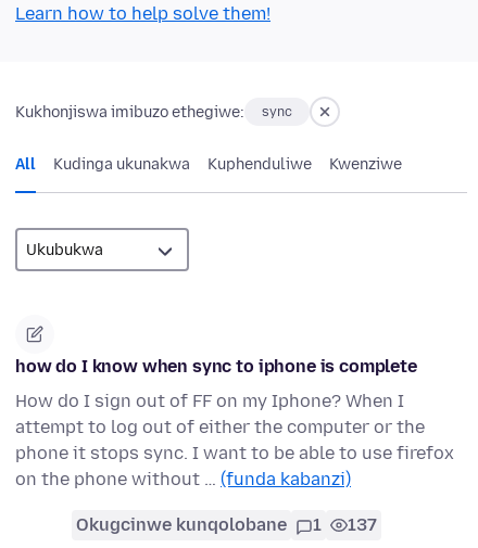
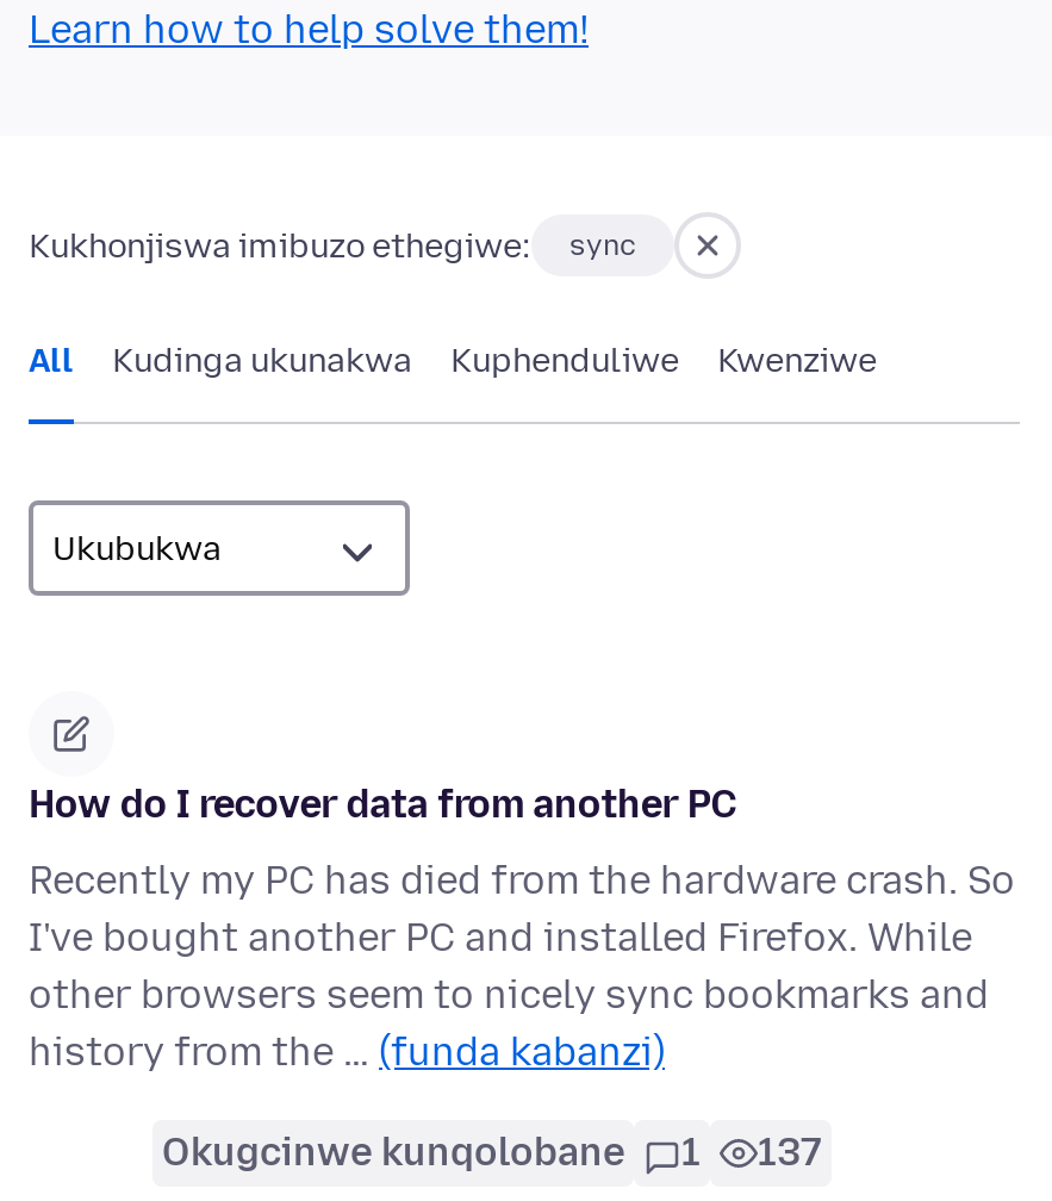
- how do I know when sync to iphone is complete
+ How do I recover data from another PC

- How do I sign out of FF on my Iphone? When I
- attempt to log out of either the computer or the
- phone it stops sync. I want to be able to use firefox
- on the phone without … (funda kabanzi)
+ Recently my PC has died from the hardware crash. So
+ I've bought another PC and installed Firefox. While
+ other browsers seem to nicely sync bookmarks and
+ history from the … (funda kabanzi)
